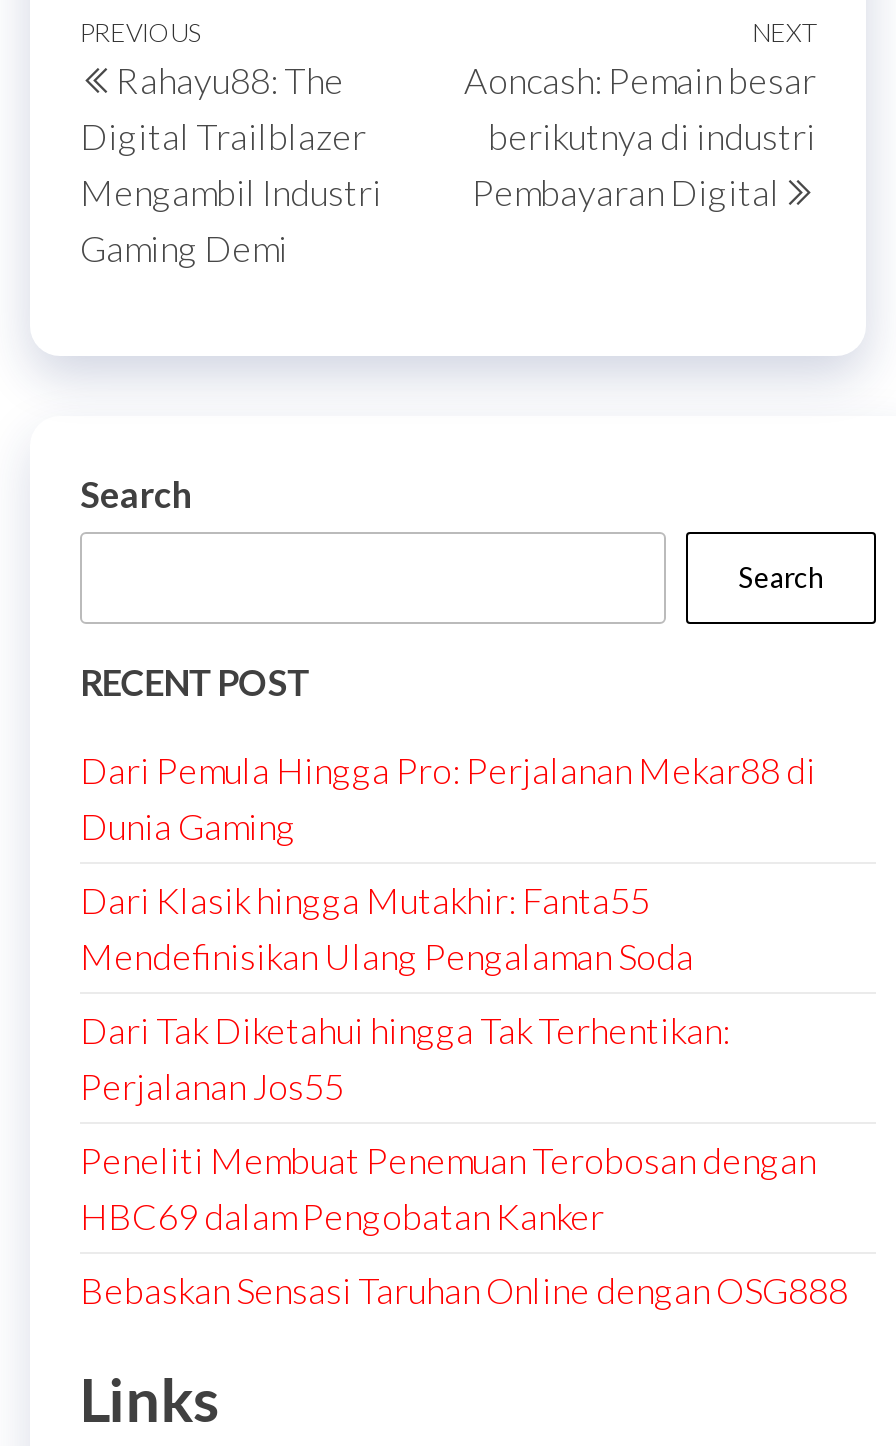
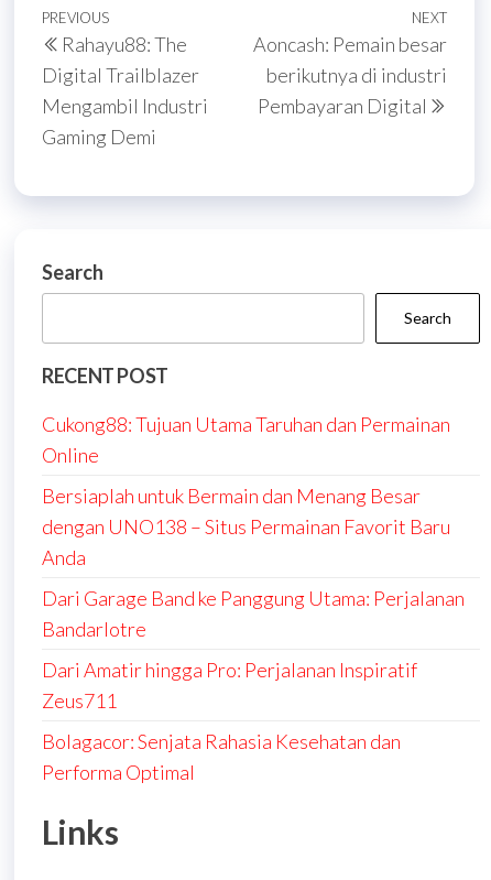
- Dari Pemula Hingga Pro: Perjalanan Mekar88 di
- Dunia Gaming
+ Cukong88: Tujuan Utama Taruhan dan Permainan
+ Online

- Dari Klasik hingga Mutakhir: Fanta55
- Mendefinisikan Ulang Pengalaman Soda
+ Bersiaplah untuk Bermain dan Menang Besar
+ dengan UNO138 – Situs Permainan Favorit Baru
+ Anda

- Dari Tak Diketahui hingga Tak Terhentikan:
- Perjalanan Jos55
+ Dari Garage Band ke Panggung Utama: Perjalanan
+ Bandarlotre

- Peneliti Membuat Penemuan Terobosan dengan
- HBC69 dalam Pengobatan Kanker
+ Dari Amatir hingga Pro: Perjalanan Inspiratif
+ Zeus711

- Bebaskan Sensasi Taruhan Online dengan OSG888
+ Bolagacor: Senjata Rahasia Kesehatan dan
+ Performa Optimal
